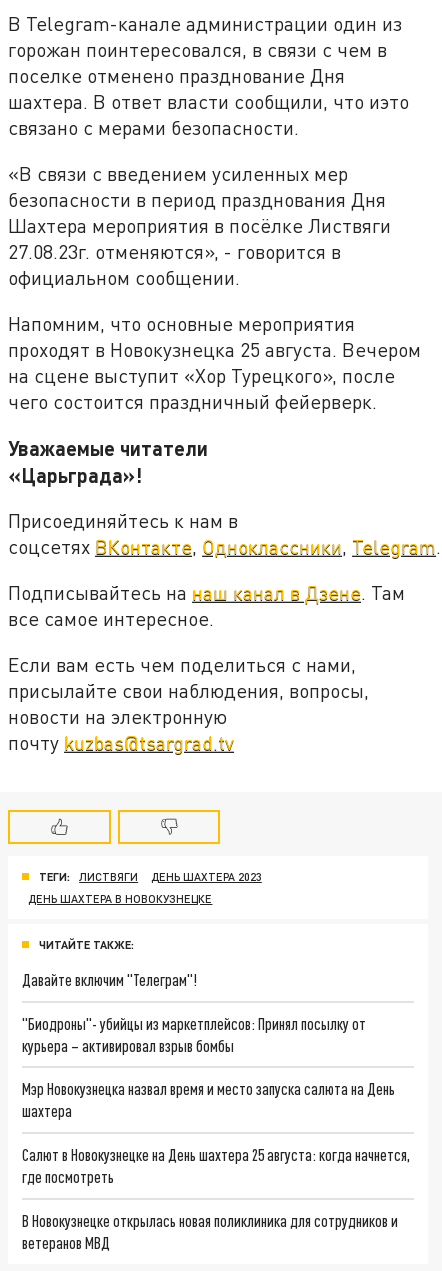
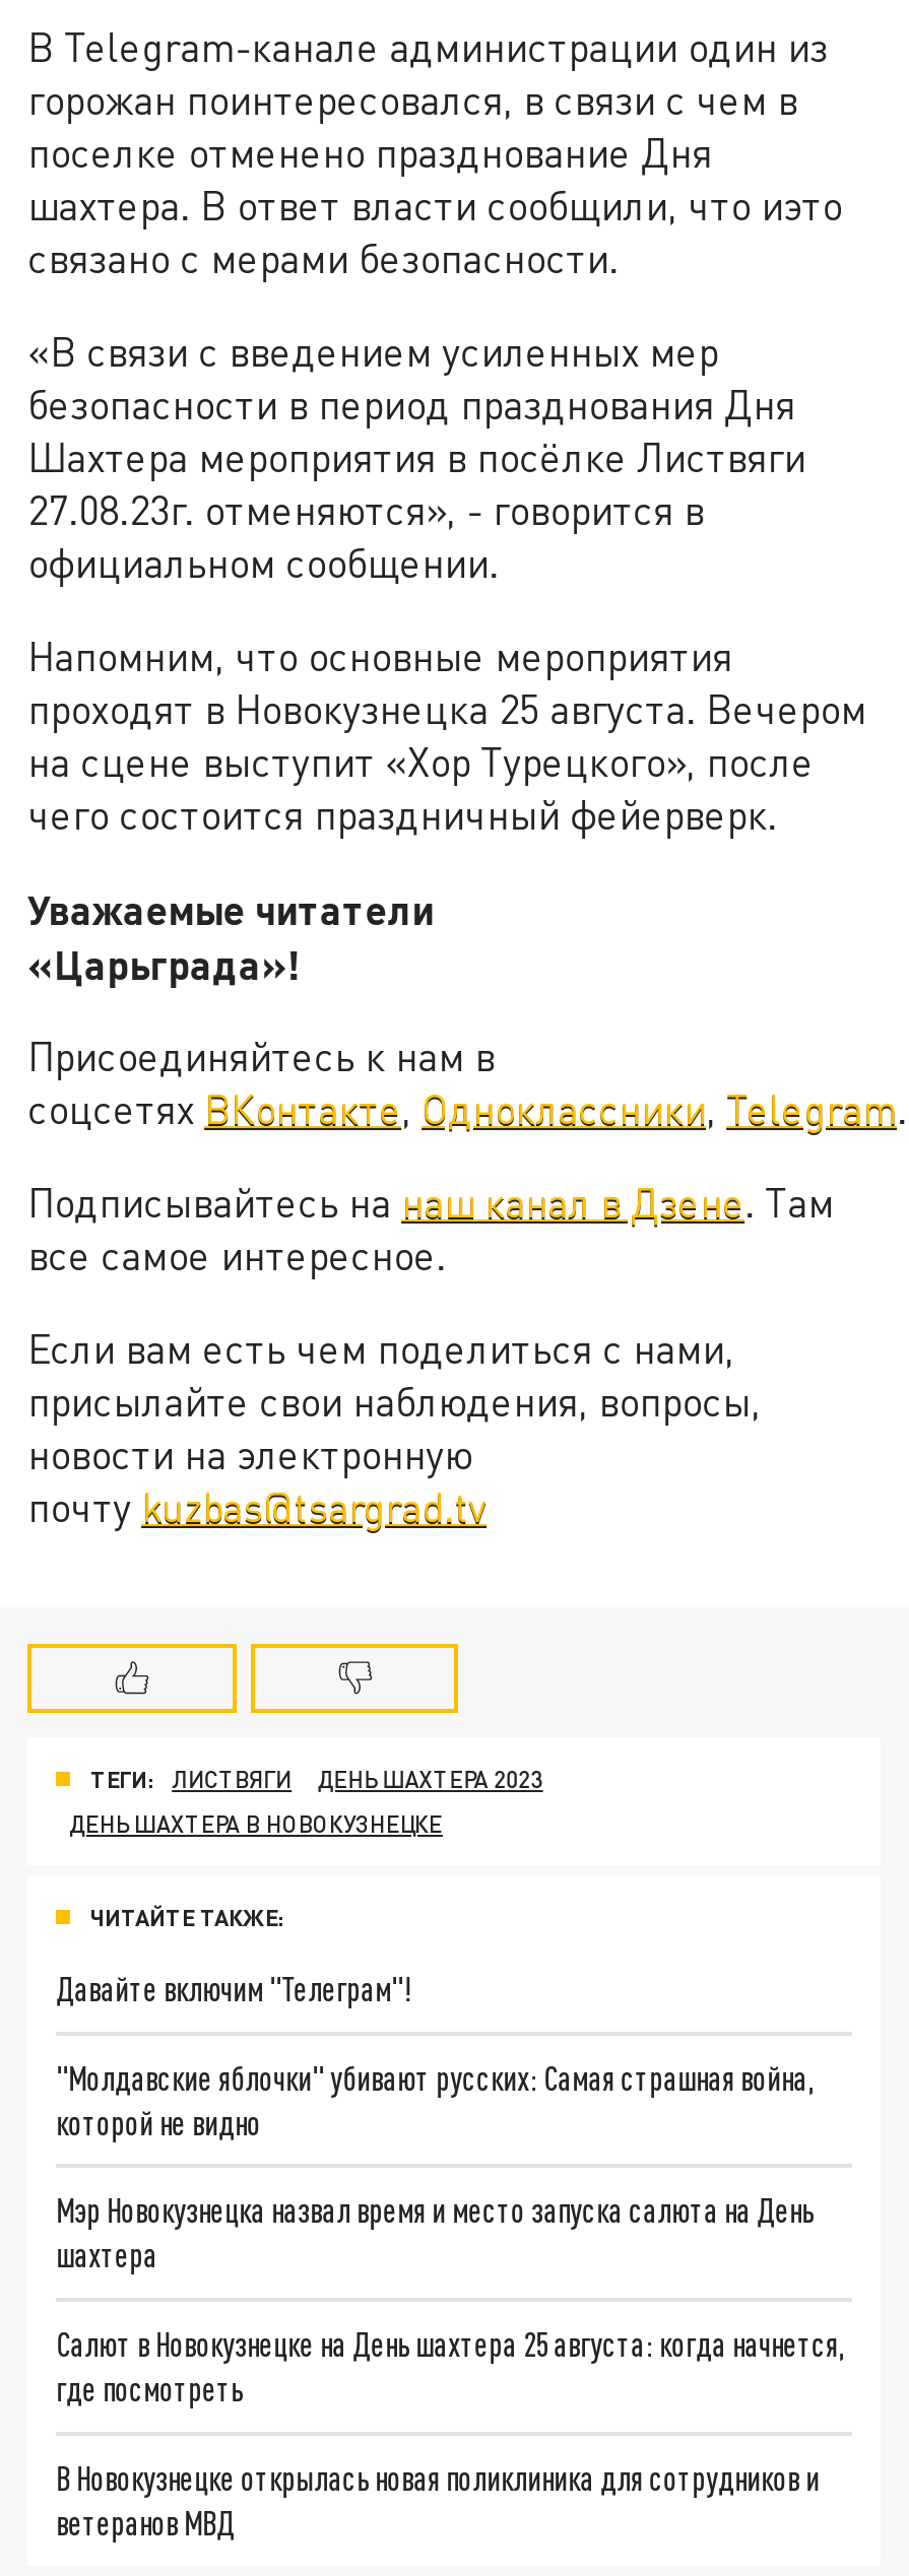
- "Биодроны"- убийцы из маркетплейсов: Принял посылку от
- курьера – активировал взрыв бомбы
+ "Молдавские яблочки" убивают русских: Самая страшная война,
+ которой не видно
